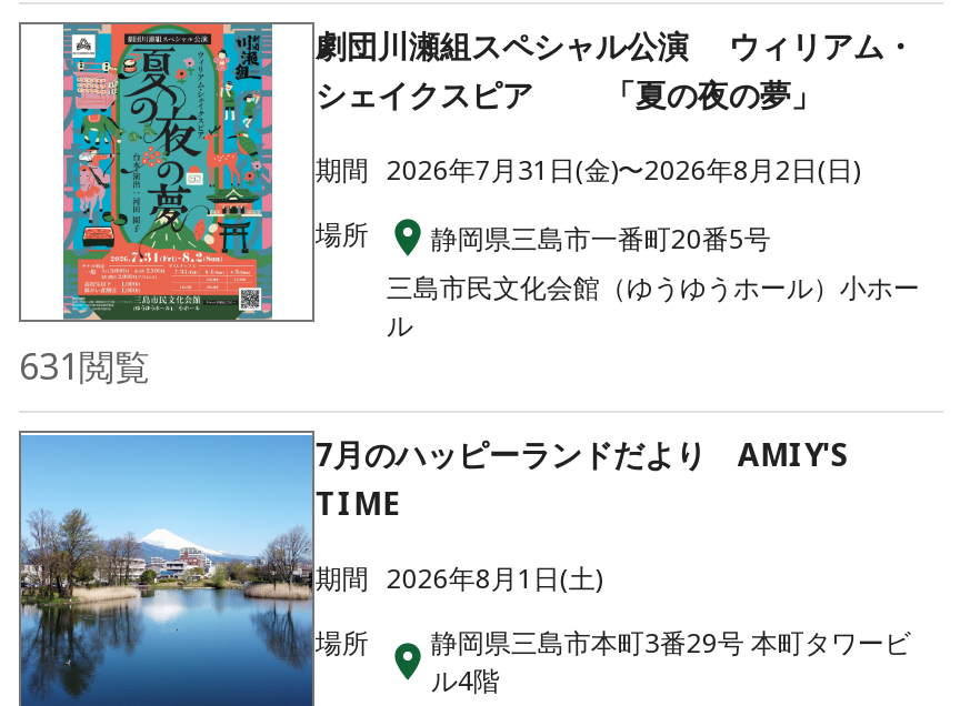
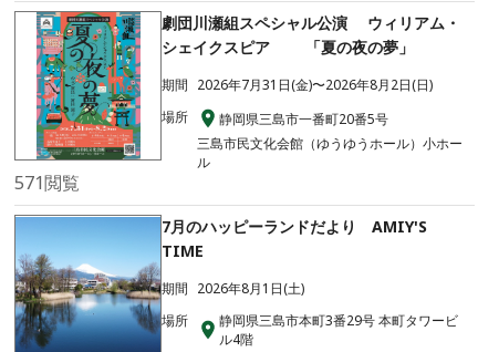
- 631閲覧
+ 571閲覧
